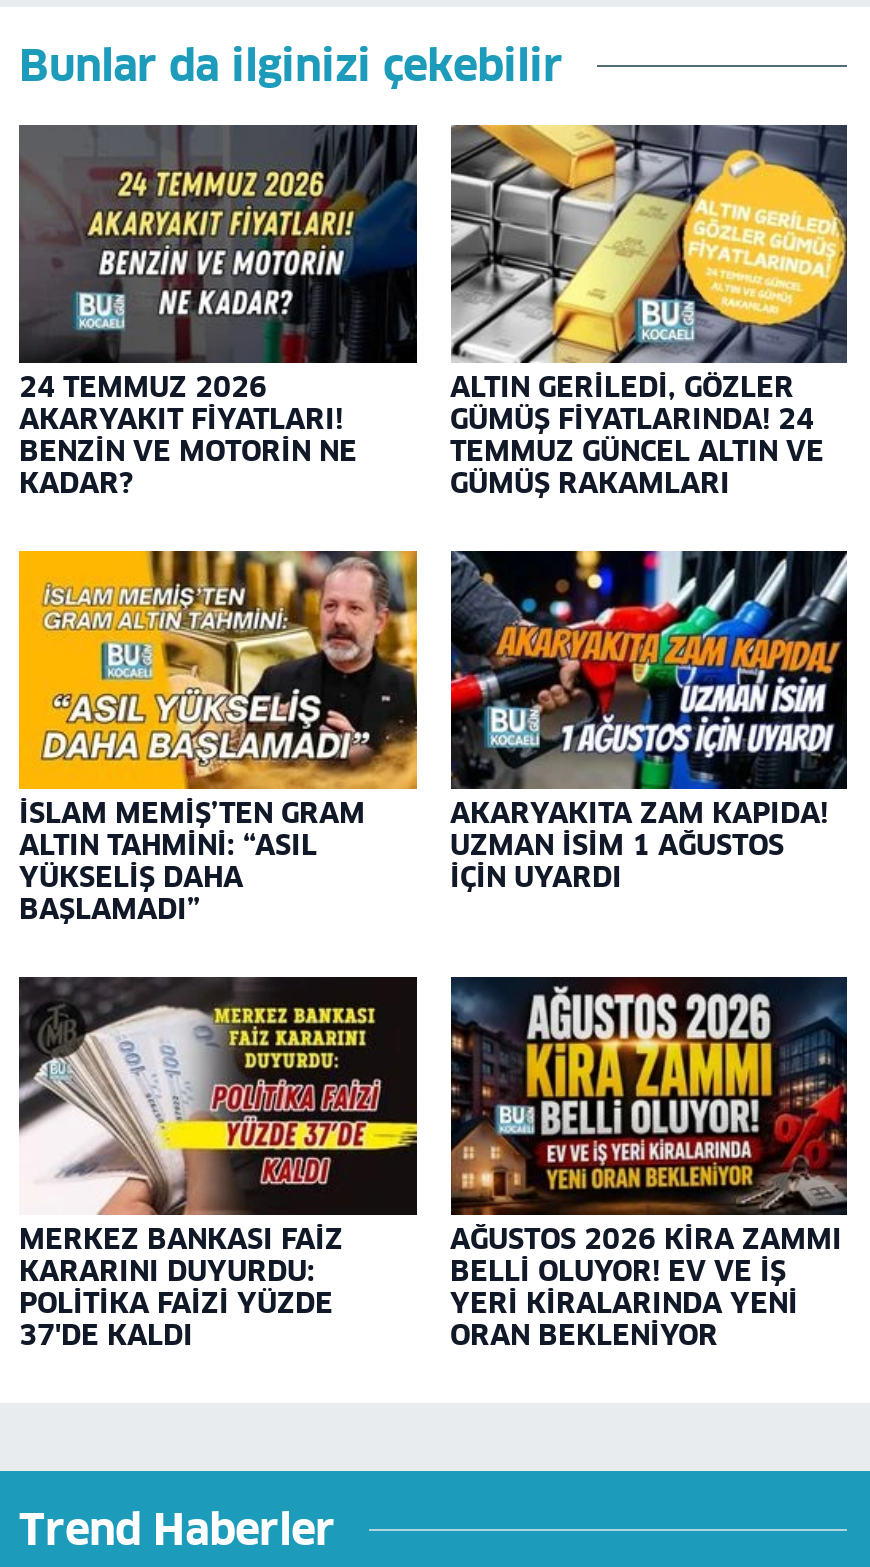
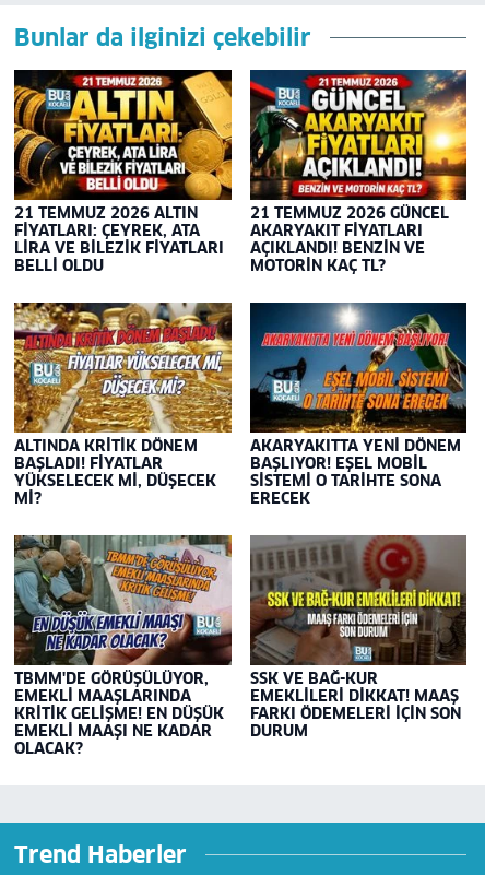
- [image]
- 24 TEMMUZ 2026
- AKARYAKIT FİYATLARI!
- BENZİN VE MOTORİN NE
- KADAR?
+ [image]
+ 21 TEMMUZ 2026 ALTIN
+ FİYATLARI: ÇEYREK, ATA
+ LİRA VE BİLEZİK FİYATLARI
+ BELLİ OLDU

- [image]
- ALTIN GERİLEDİ, GÖZLER
- GÜMÜŞ FİYATLARINDA! 24
- TEMMUZ GÜNCEL ALTIN VE
- GÜMÜŞ RAKAMLARI
+ [image]
+ 21 TEMMUZ 2026 GÜNCEL
+ AKARYAKIT FİYATLARI
+ AÇIKLANDI! BENZİN VE
+ MOTORİN KAÇ TL?

- [image]
- İSLAM MEMİŞ’TEN GRAM
- ALTIN TAHMİNİ: “ASIL
- YÜKSELİŞ DAHA
- BAŞLAMADI”
+ [image]
+ ALTINDA KRİTİK DÖNEM
+ BAŞLADI! FİYATLAR
+ YÜKSELECEK Mİ, DÜŞECEK
+ Mİ?

- [image]
- AKARYAKITA ZAM KAPIDA!
- UZMAN İSİM 1 AĞUSTOS
- İÇİN UYARDI
+ [image]
+ AKARYAKITTA YENİ DÖNEM
+ BAŞLIYOR! EŞEL MOBİL
+ SİSTEMİ O TARİHTE SONA
+ ERECEK

- [image]
- MERKEZ BANKASI FAİZ
- KARARINI DUYURDU:
- POLİTİKA FAİZİ YÜZDE
- 37'DE KALDI
+ [image]
+ TBMM'DE GÖRÜŞÜLÜYOR,
+ EMEKLİ MAAŞLARINDA
+ KRİTİK GELİŞME! EN DÜŞÜK
+ EMEKLİ MAAŞI NE KADAR
+ OLACAK?

- [image]
- AĞUSTOS 2026 KİRA ZAMMI
- BELLİ OLUYOR! EV VE İŞ
- YERİ KİRALARINDA YENİ
- ORAN BEKLENİYOR
+ [image]
+ SSK VE BAĞ-KUR
+ EMEKLİLERİ DİKKAT! MAAŞ
+ FARKI ÖDEMELERİ İÇİN SON
+ DURUM
